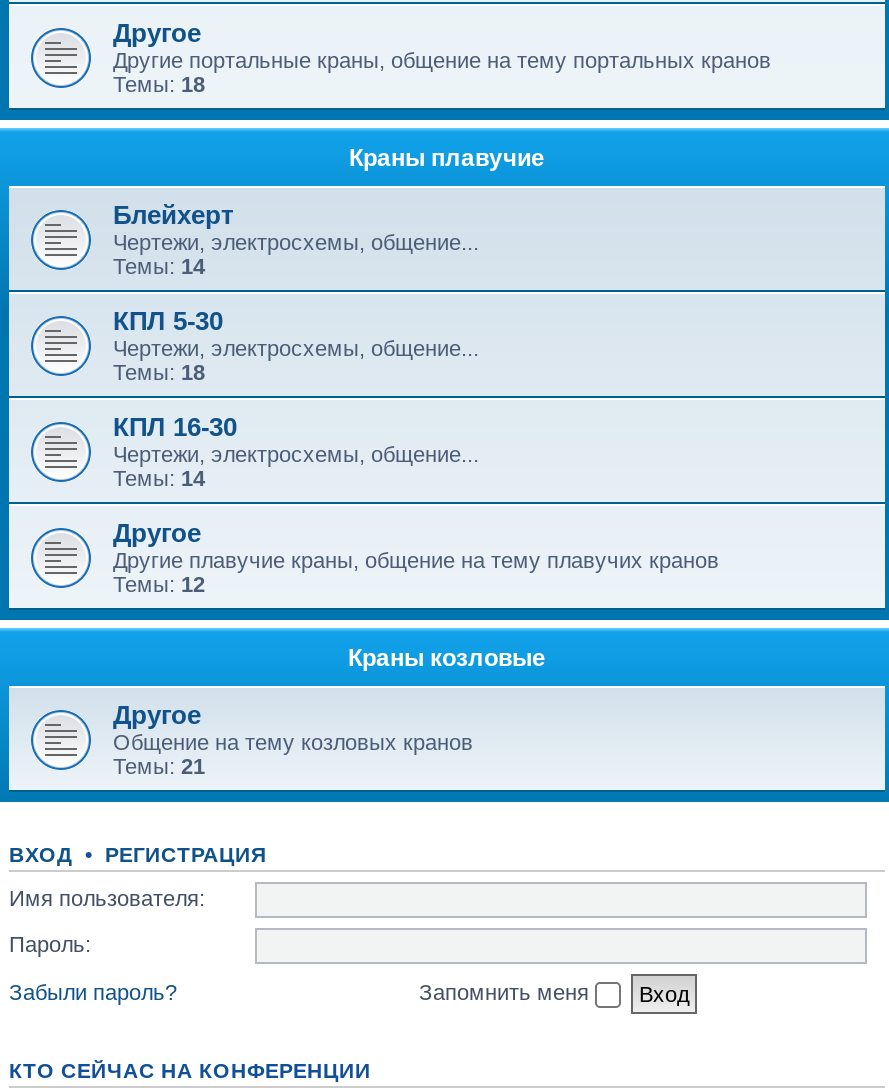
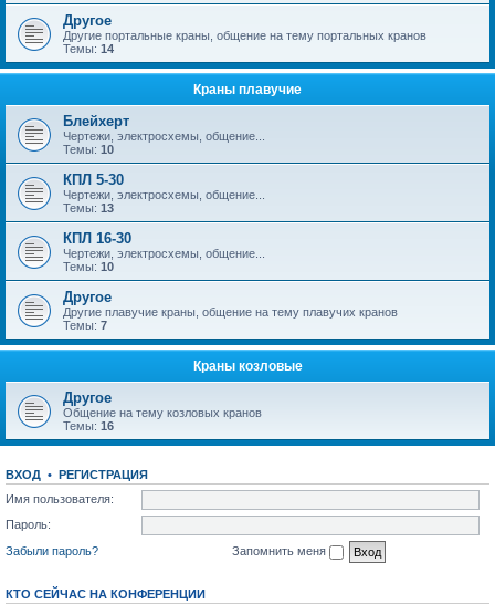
- Темы: 18
+ Темы: 14

- Темы: 14
+ Темы: 10

- Темы: 18
+ Темы: 13

- Темы: 14
+ Темы: 10

- Темы: 12
+ Темы: 7

- Темы: 21
+ Темы: 16
